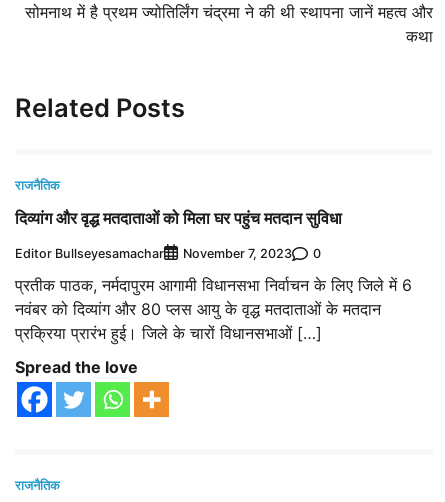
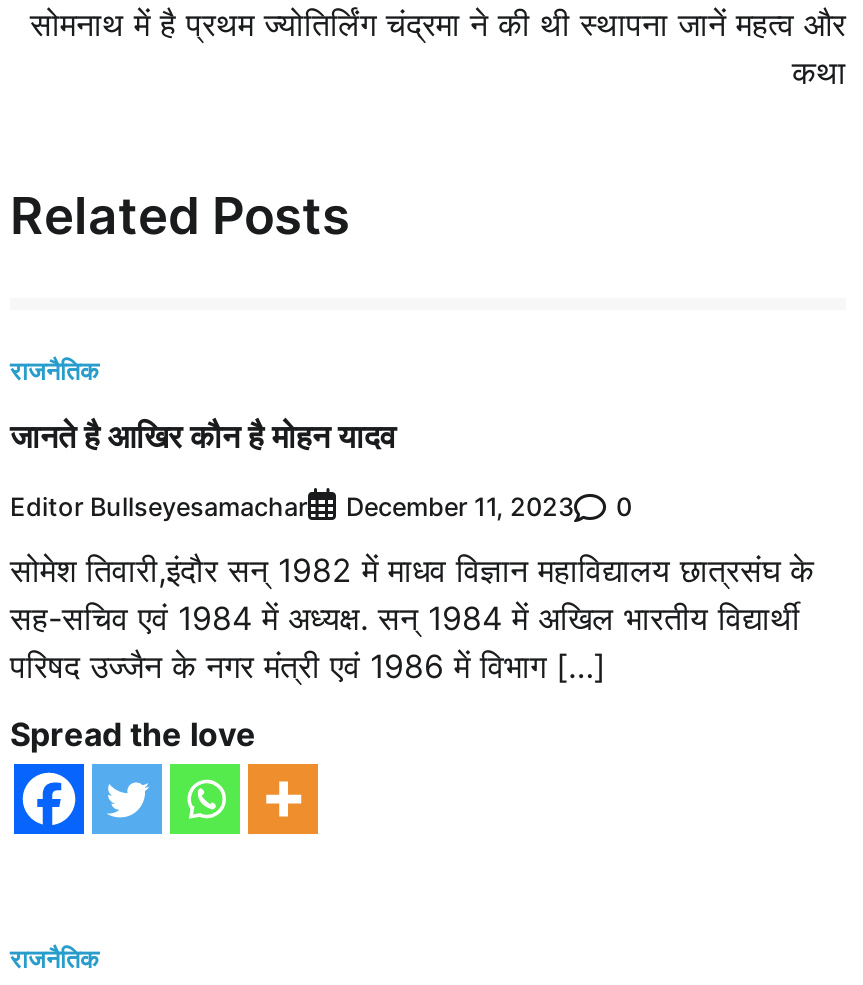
- दिव्यांग और वृद्ध मतदाताओं को मिला घर पहुंच मतदान सुविधा
+ जानते है आखिर कौन है मोहन यादव

- Editor Bullseyesamachar November 7, 2023 0
+ Editor Bullseyesamachar December 11, 2023 0

- प्रतीक पाठक, नर्मदापुरम आगामी विधानसभा निर्वाचन के लिए जिले में 6
- नवंबर को दिव्यांग और 80 प्लस आयु के वृद्ध मतदाताओं के मतदान
- प्रक्रिया प्रारंभ हुई। जिले के चारों विधानसभाओं […]
+ सोमेश तिवारी,इंदौर सन् 1982 में माधव विज्ञान महाविद्यालय छात्रसंघ के
+ सह-सचिव एवं 1984 में अध्यक्ष. सन् 1984 में अखिल भारतीय विद्यार्थी
+ परिषद उज्जैन के नगर मंत्री एवं 1986 में विभाग […]
